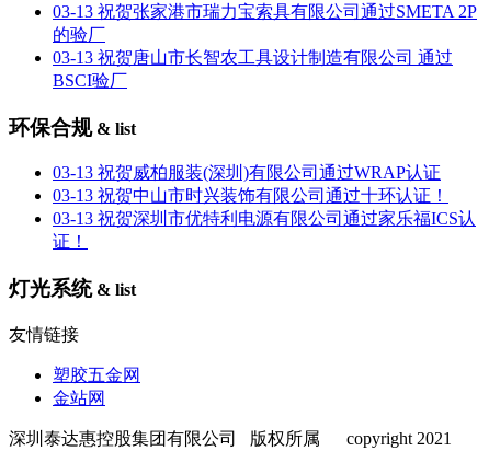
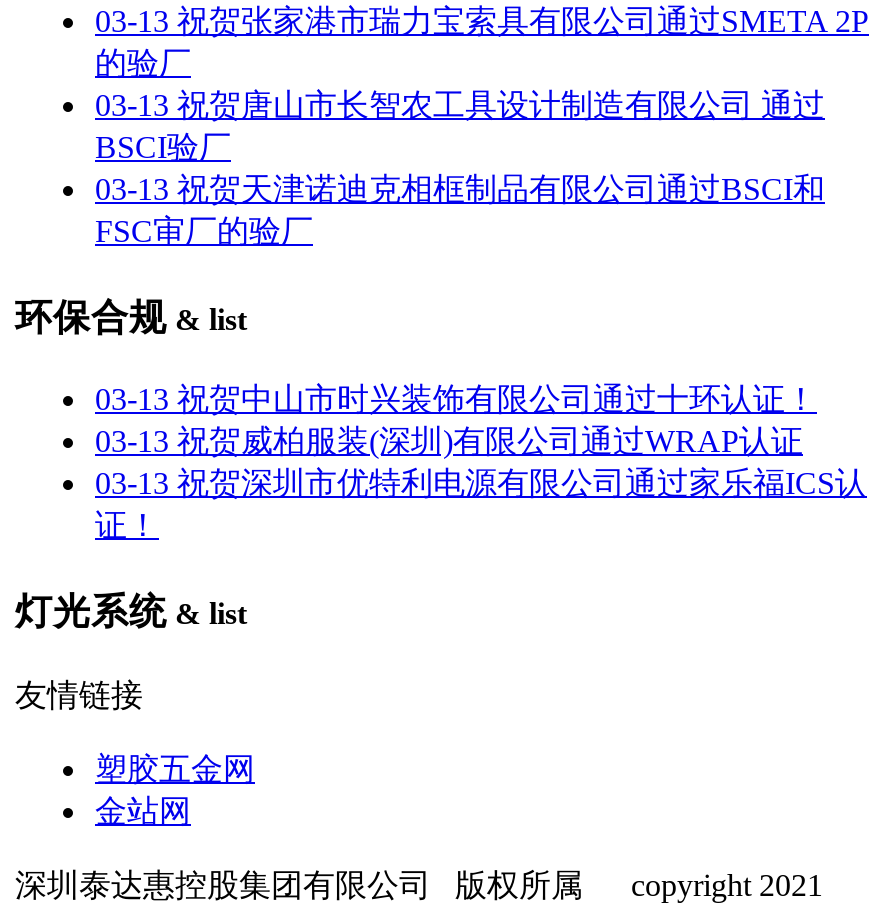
+ 03-13祝贺天津诺迪克相框制品有限公司通过BSCI和
+ FSC审厂的验厂

moved down: 03-13祝贺威柏服装(深圳)有限公司通过WRAP认证

moved up: 03-13祝贺中山市时兴装饰有限公司通过十环认证！
